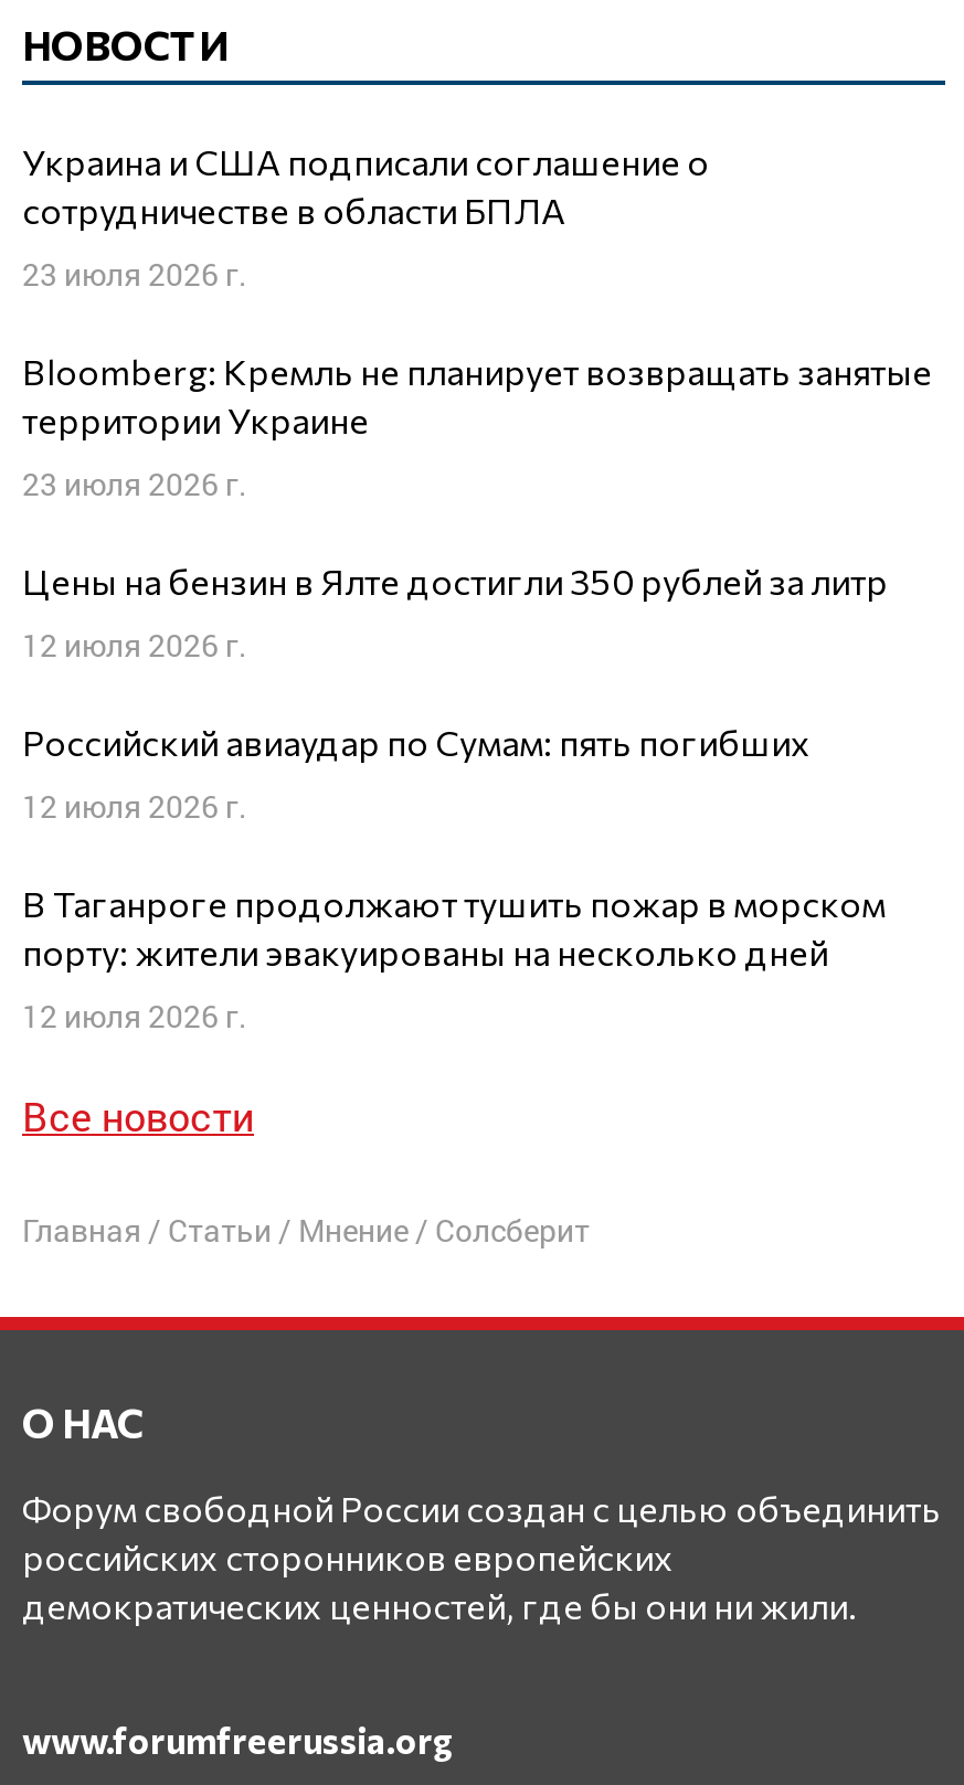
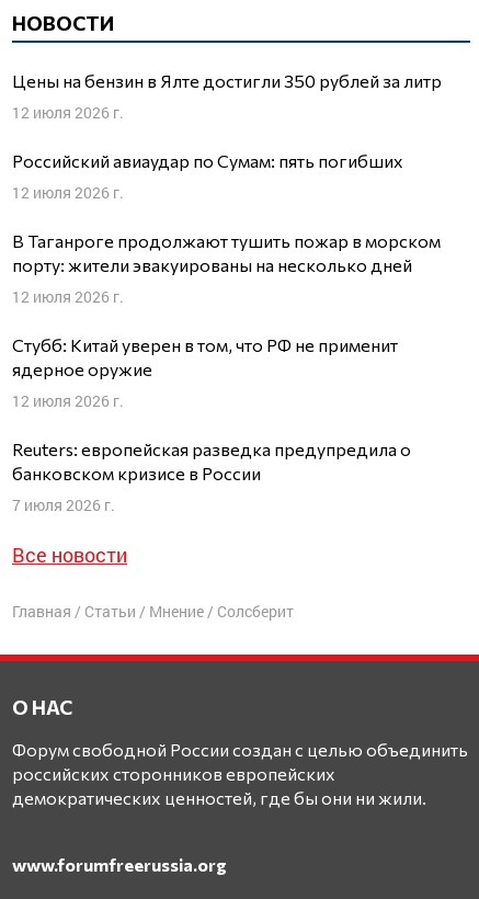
- Украина и США подписали соглашение о
- сотрудничестве в области БПЛА
- 23 июля 2026 г.
- Bloomberg: Кремль не планирует возвращать занятые
- территории Украине
- 23 июля 2026 г.

moved up: Цены на бензин в Ялте достигли 350 рублей за литр | 12 июля 2026 г. | Российский авиаудар по Сумам: пять погибших | 12 июля 2026 г. | В Таганроге продолжают тушить пожар в морском | порту: жители эвакуированы на несколько дней | 12 июля 2026 г.

+ Стубб: Китай уверен в том, что РФ не применит
+ ядерное оружие
+ 12 июля 2026 г.
+ Reuters: европейская разведка предупредила о
+ банковском кризисе в России
+ 7 июля 2026 г.
